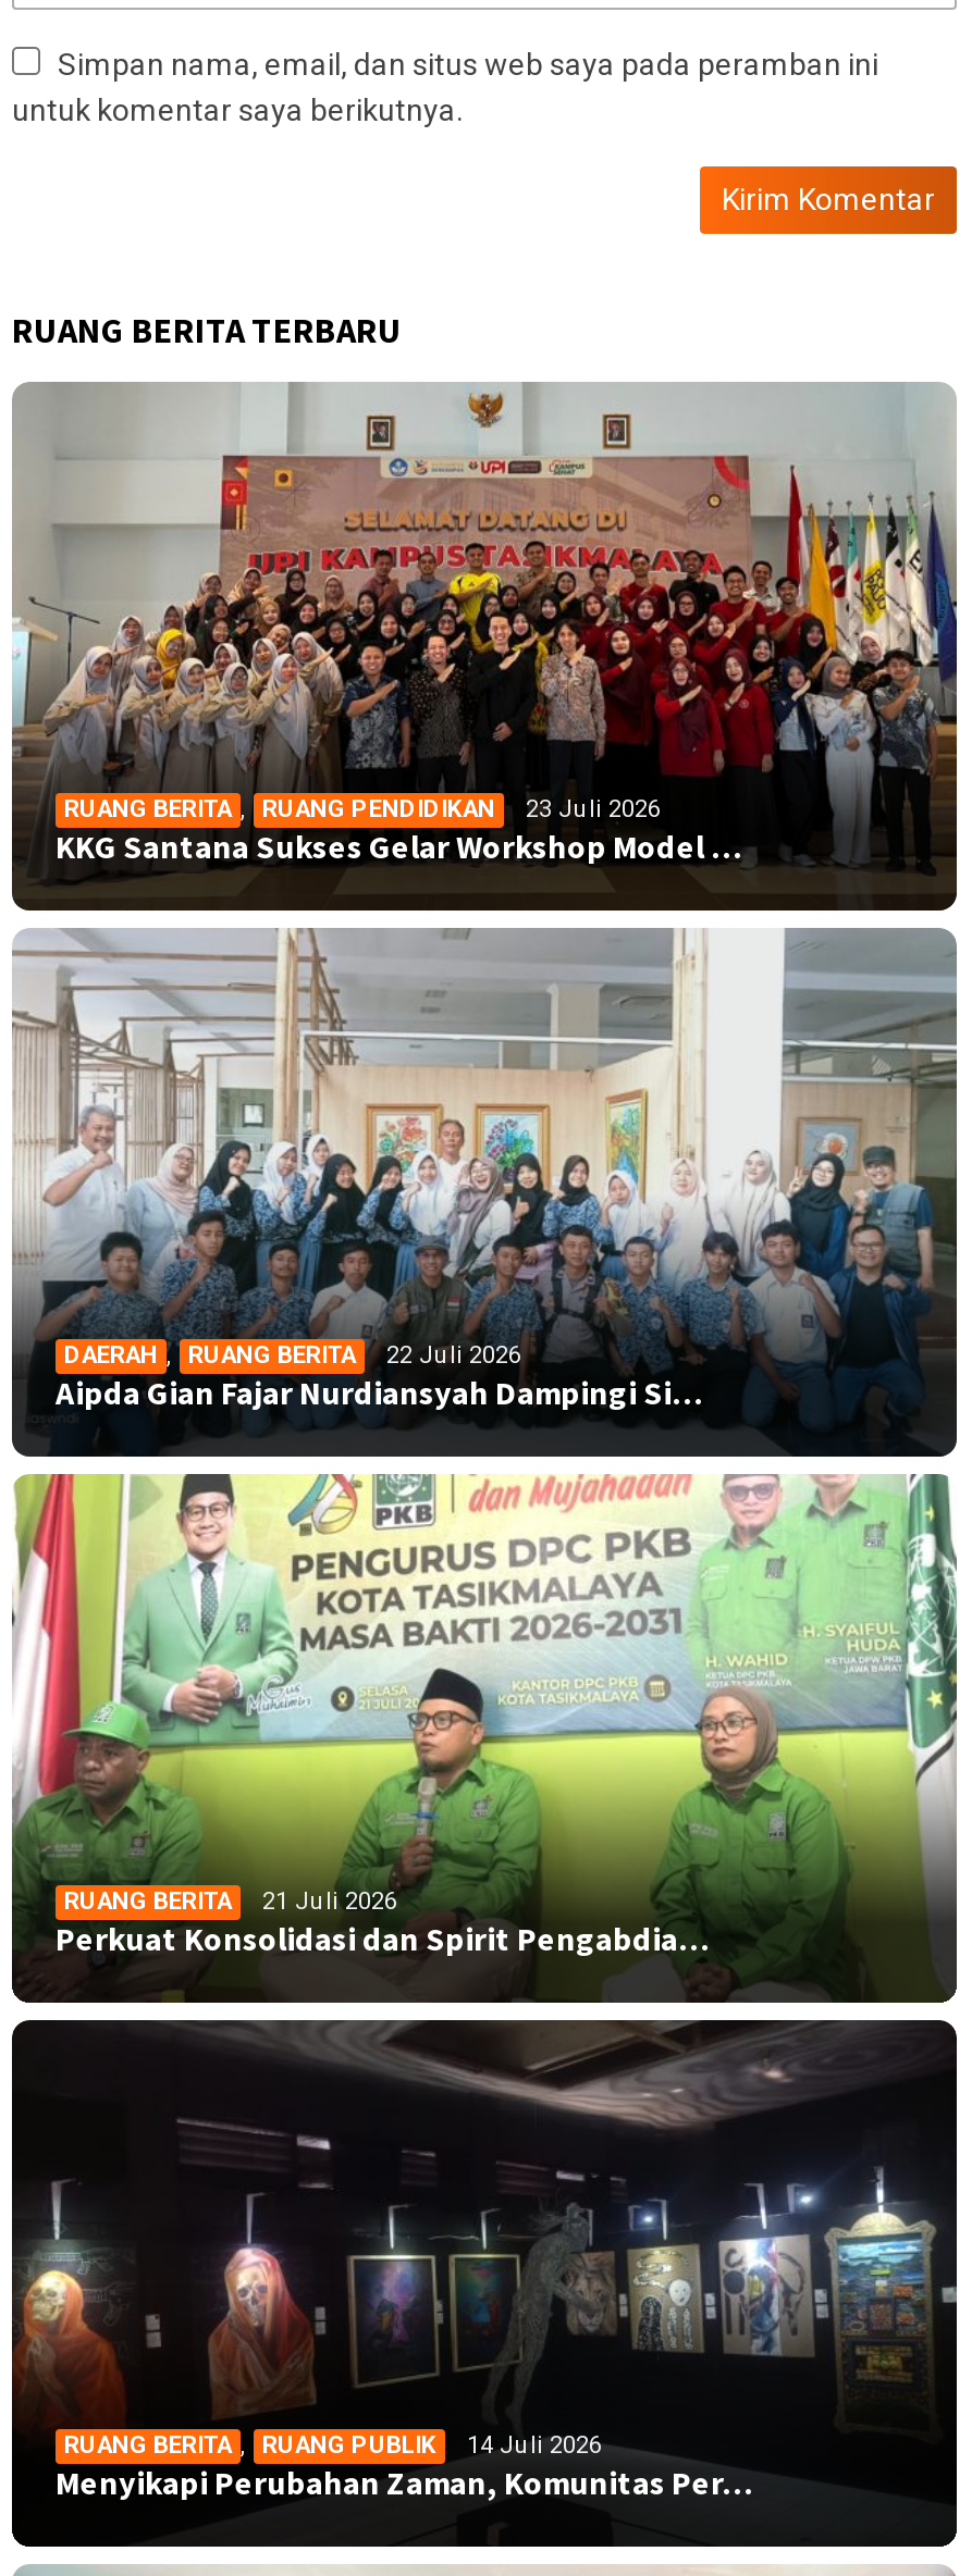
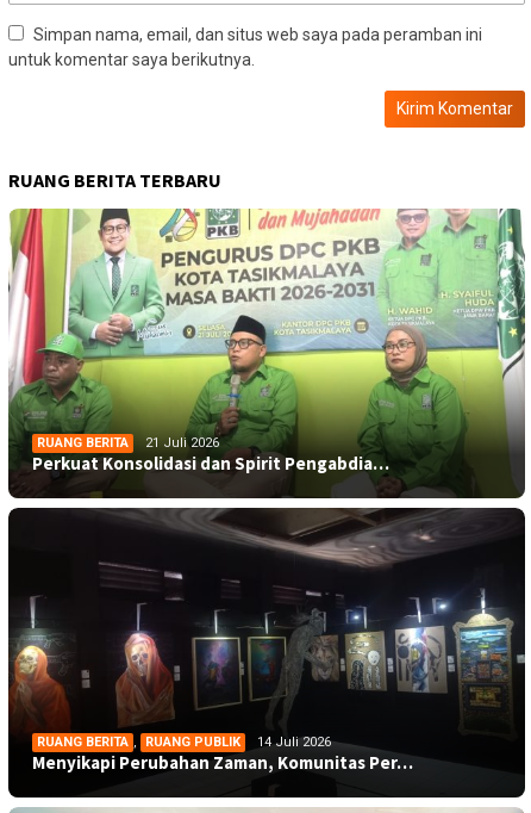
- [image]
- RUANG BERITA , RUANG PENDIDIKAN
- 23 Juli 2026
- KKG Santana Sukses Gelar Workshop Model …

- [image]
- DAERAH , RUANG BERITA
- 22 Juli 2026
- Aipda Gian Fajar Nurdiansyah Dampingi Si…
